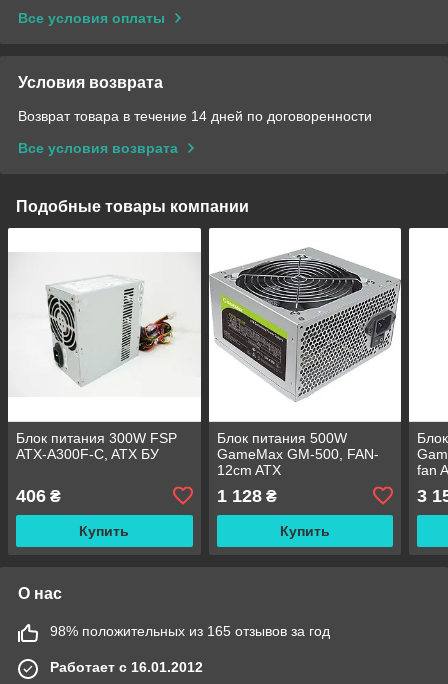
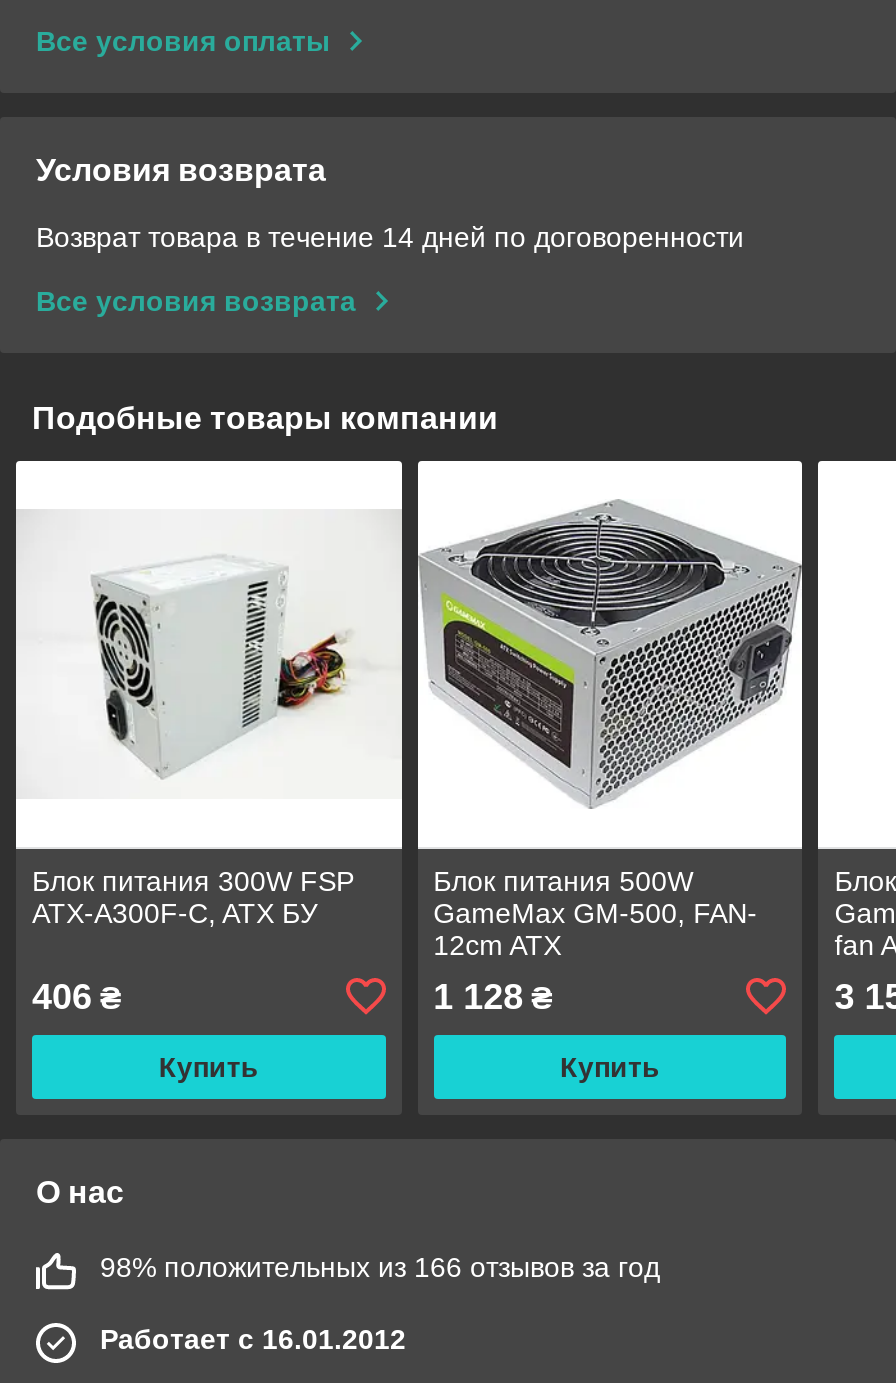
- 98% положительных из 165 отзывов за год
+ 98% положительных из 166 отзывов за год
